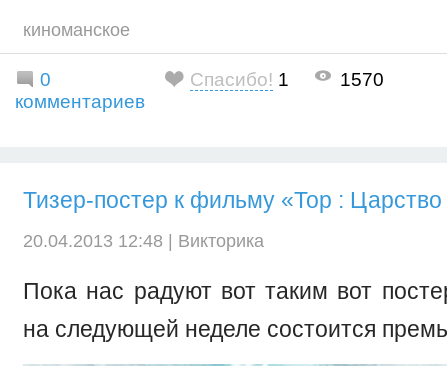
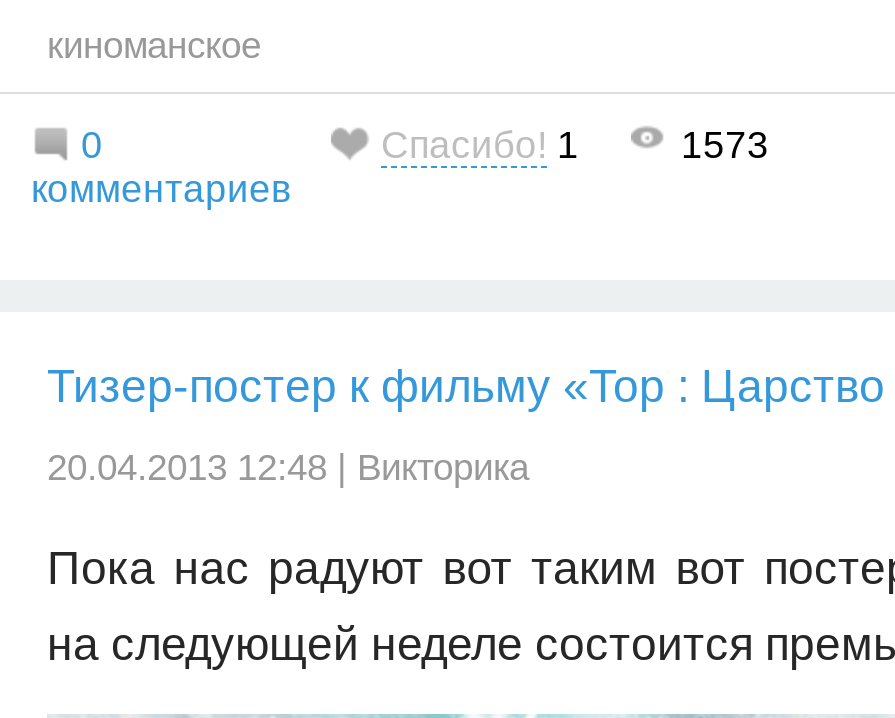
- 1570
+ 1573
